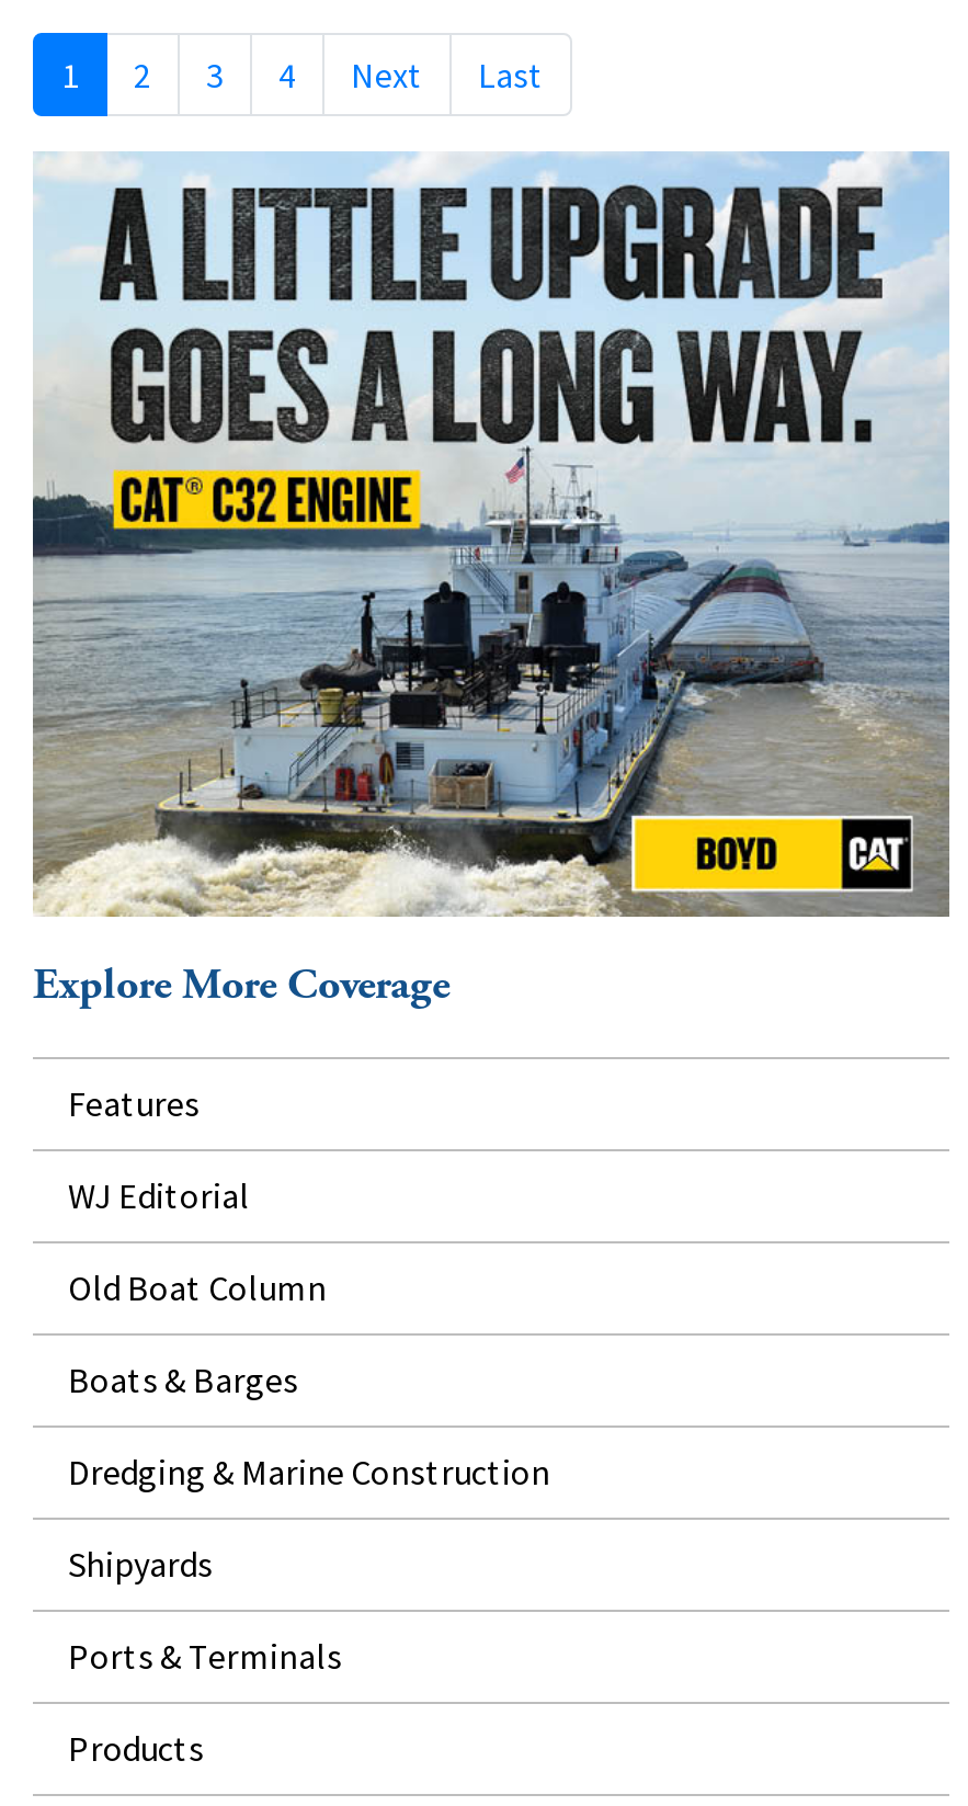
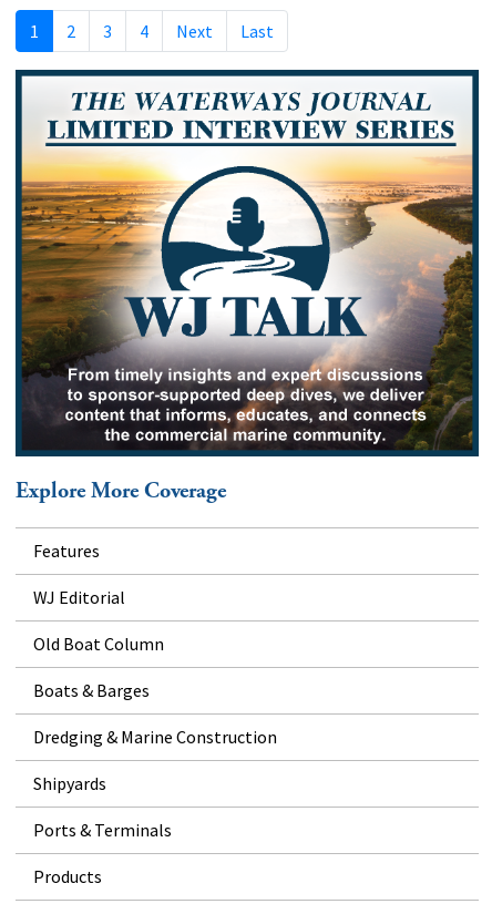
- [image]
+ [image]
